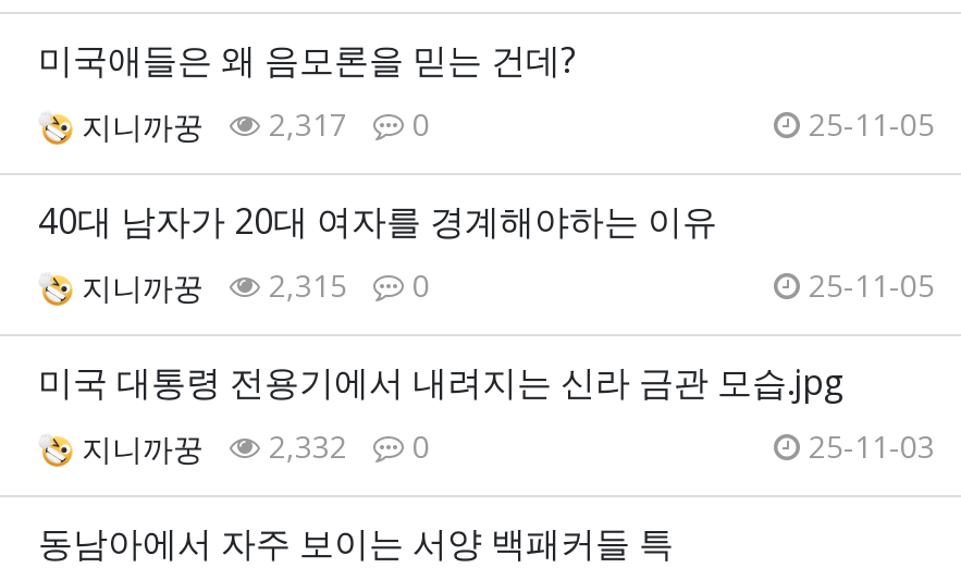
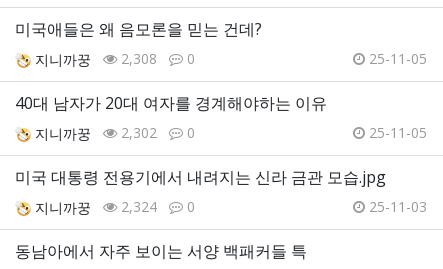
- 2,317
+ 2,308

- 2,315
+ 2,302

- 2,332
+ 2,324
